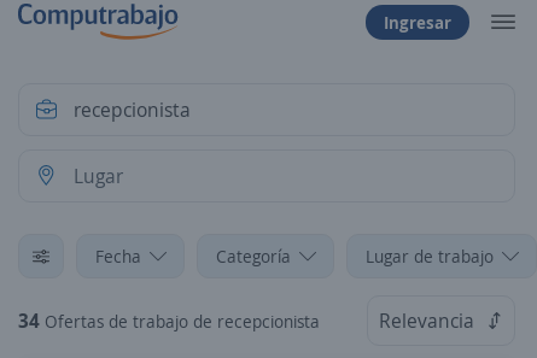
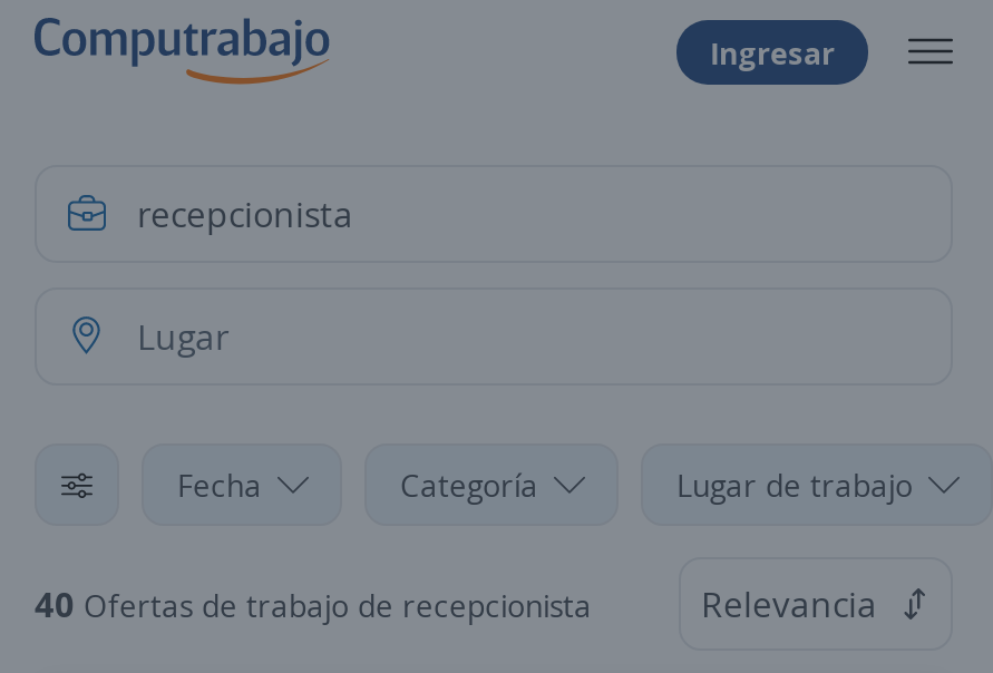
- 34 Ofertas de trabajo de recepcionista
+ 40 Ofertas de trabajo de recepcionista
